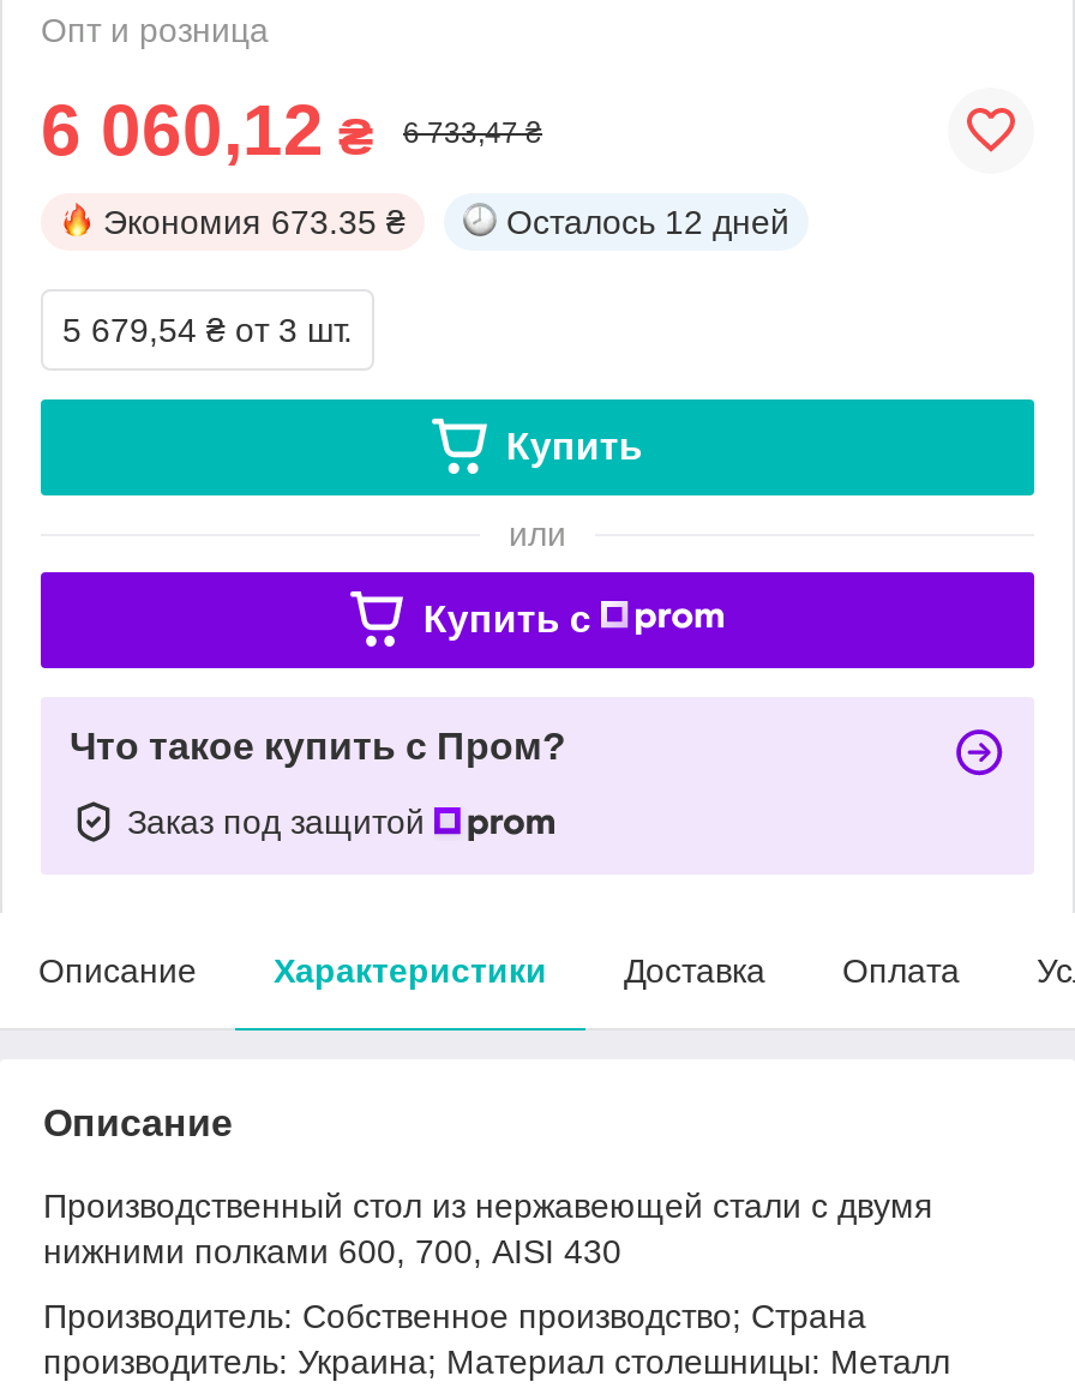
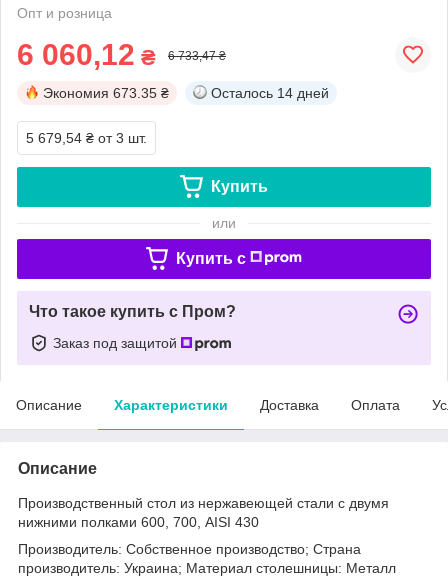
- Осталось 12 дней
+ Осталось 14 дней
